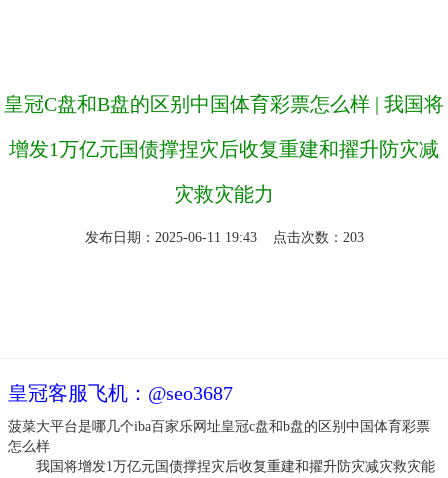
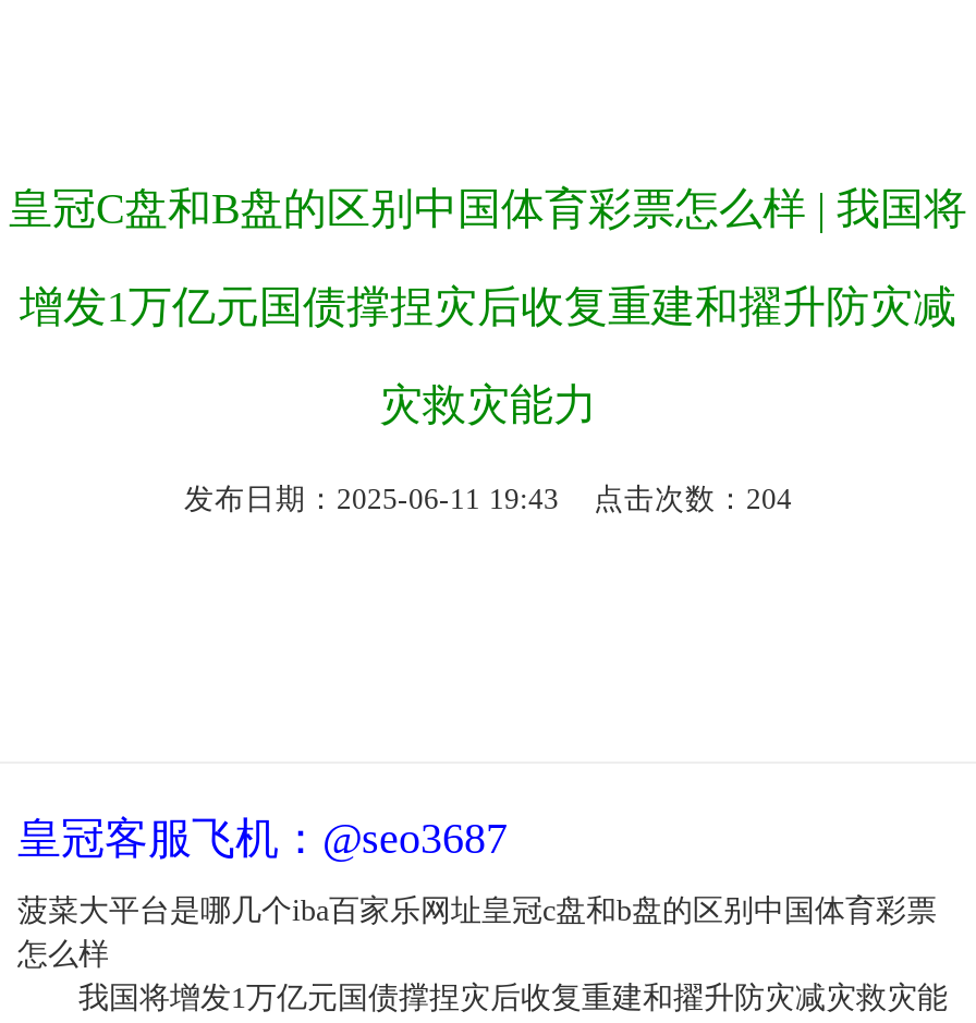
- 发布日期：2025-06-11 19:43 点击次数：203
+ 发布日期：2025-06-11 19:43 点击次数：204
